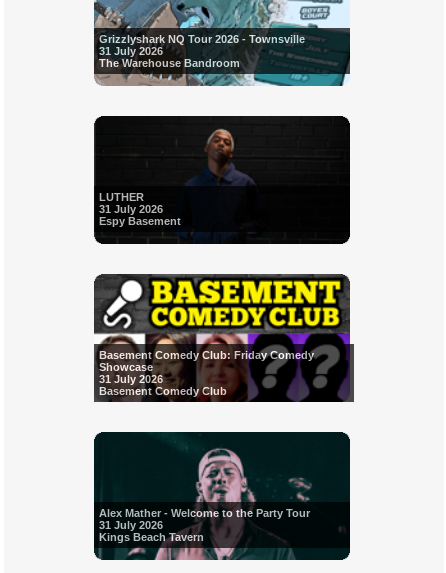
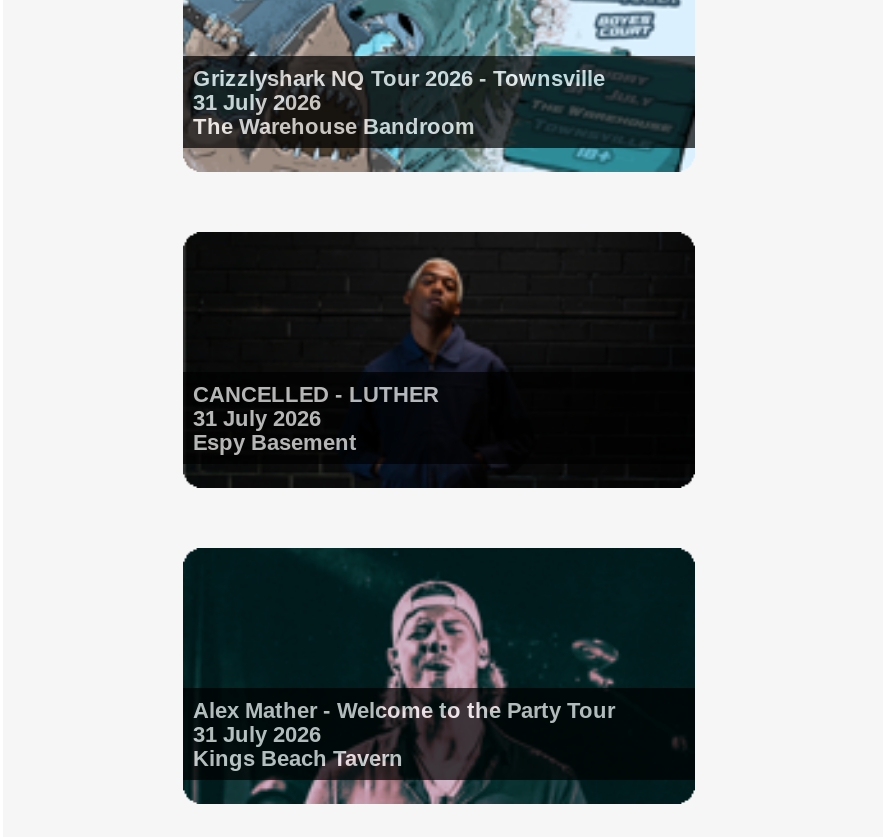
- LUTHER
+ CANCELLED - LUTHER

- [image]
- Basement Comedy Club: Friday Comedy
- Showcase
- 31 July 2026
- Basement Comedy Club
